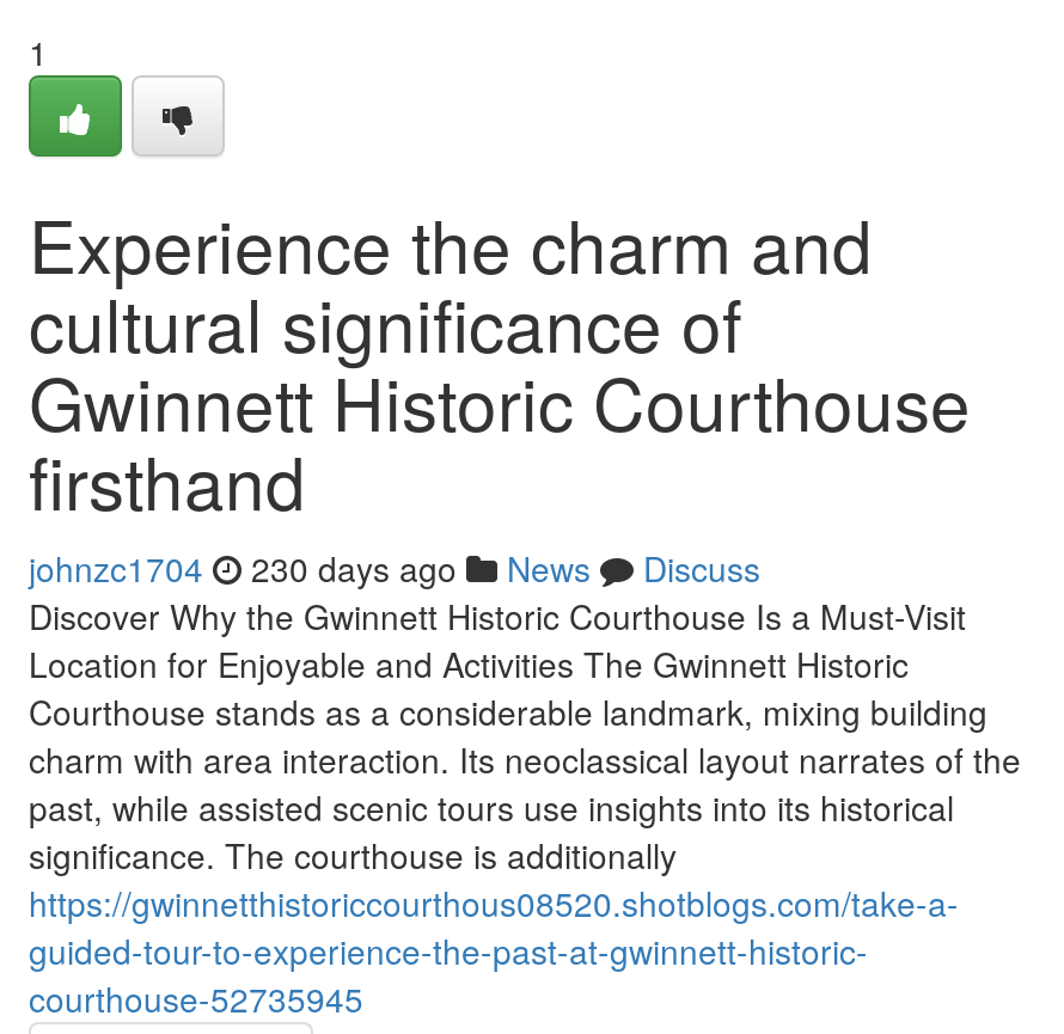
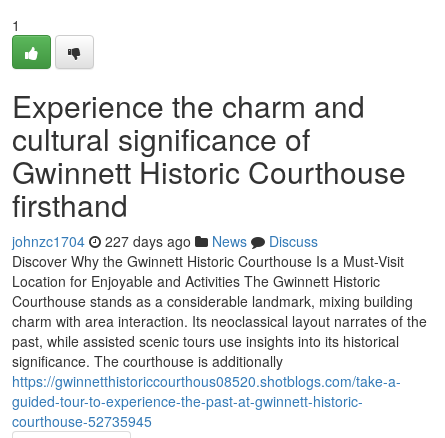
- johnzc1704 230 days ago News Discuss
+ johnzc1704 227 days ago News Discuss
